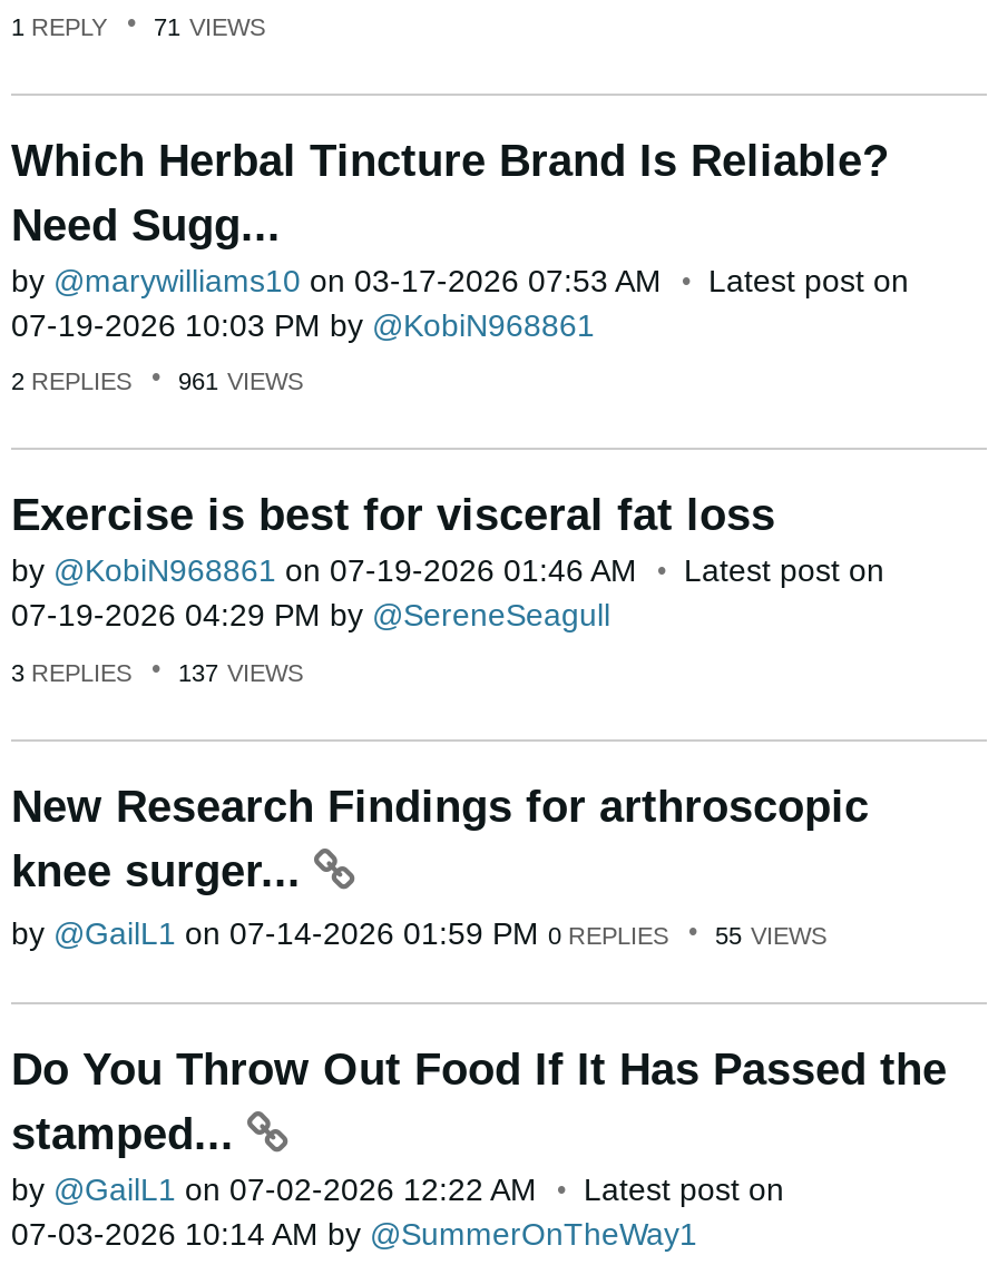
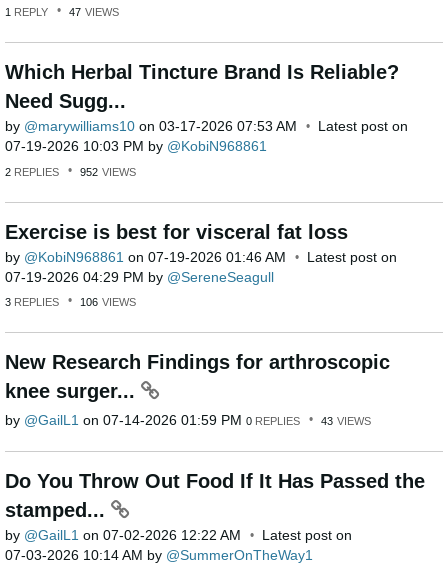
- 1 REPLY 71 VIEWS
+ 1 REPLY 47 VIEWS

- 2 REPLIES 961 VIEWS
+ 2 REPLIES 952 VIEWS

- 3 REPLIES 137 VIEWS
+ 3 REPLIES 106 VIEWS

- by GailL1 on 07-14-2026 01:59 PM 0 REPLIES 55 VIEWS
+ by GailL1 on 07-14-2026 01:59 PM 0 REPLIES 43 VIEWS
